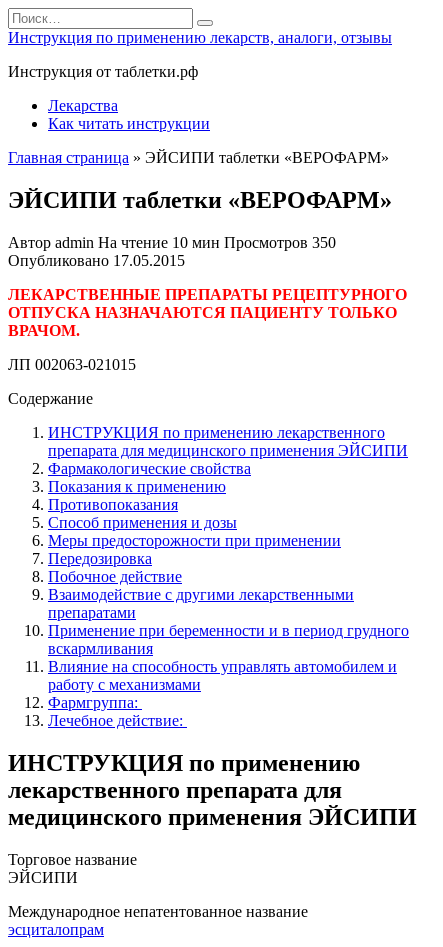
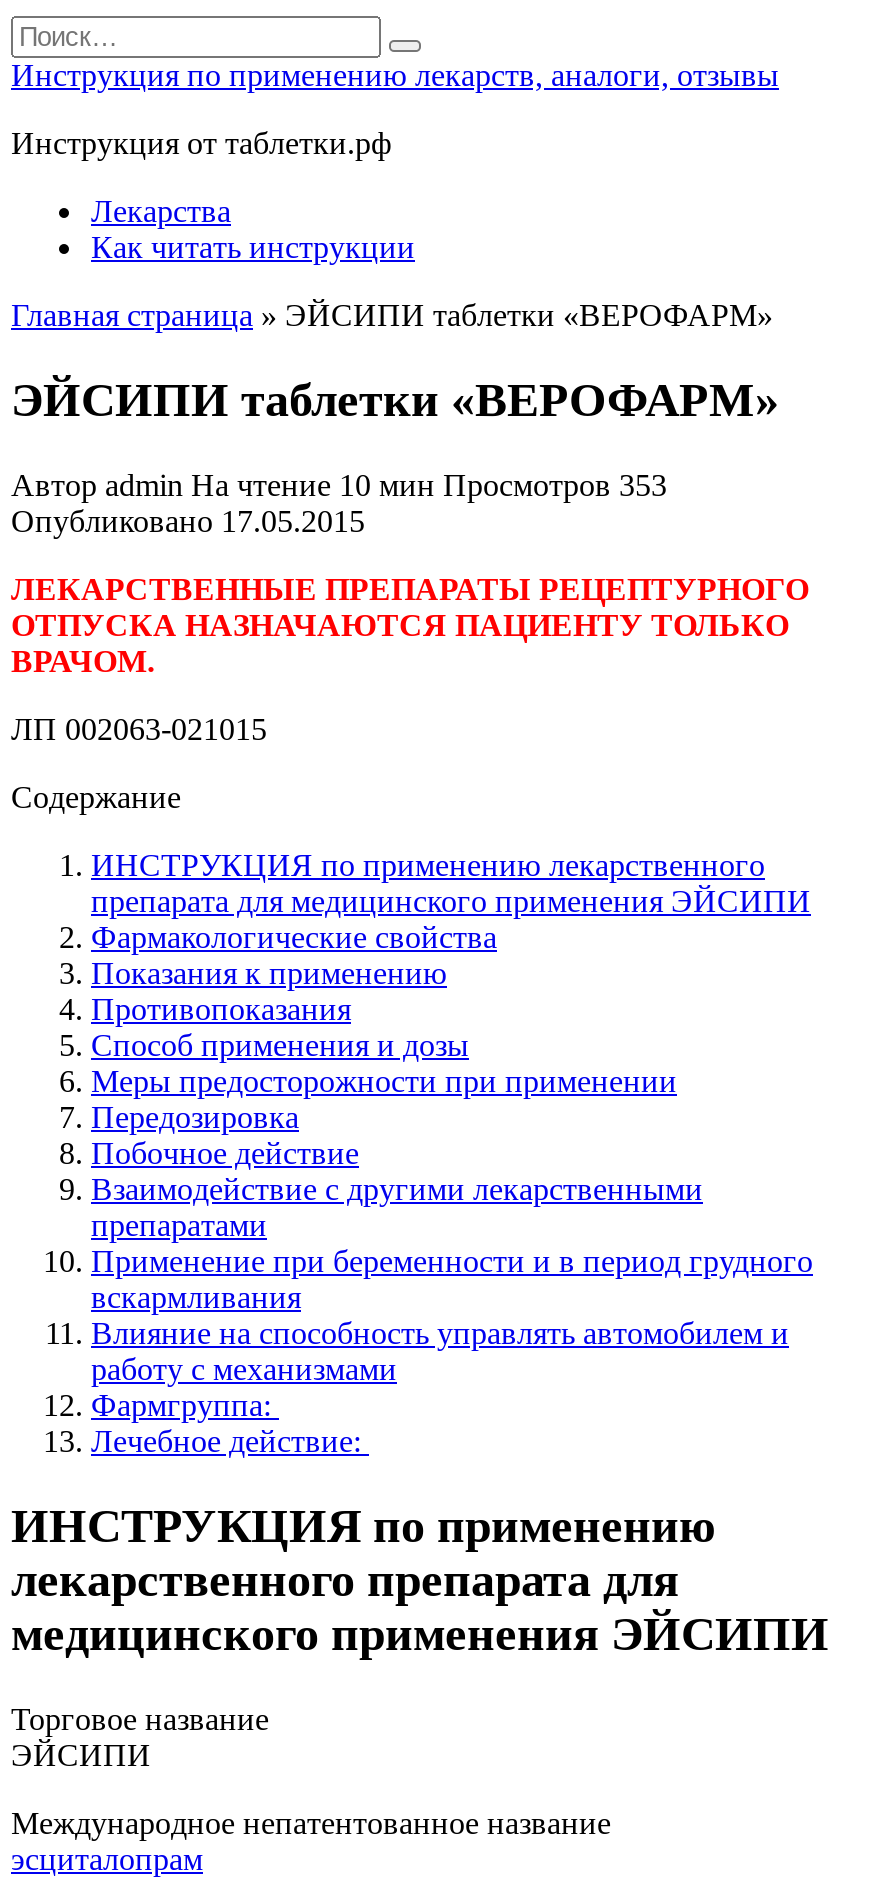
- Автор admin На чтение 10 мин Просмотров 350
+ Автор admin На чтение 10 мин Просмотров 353
